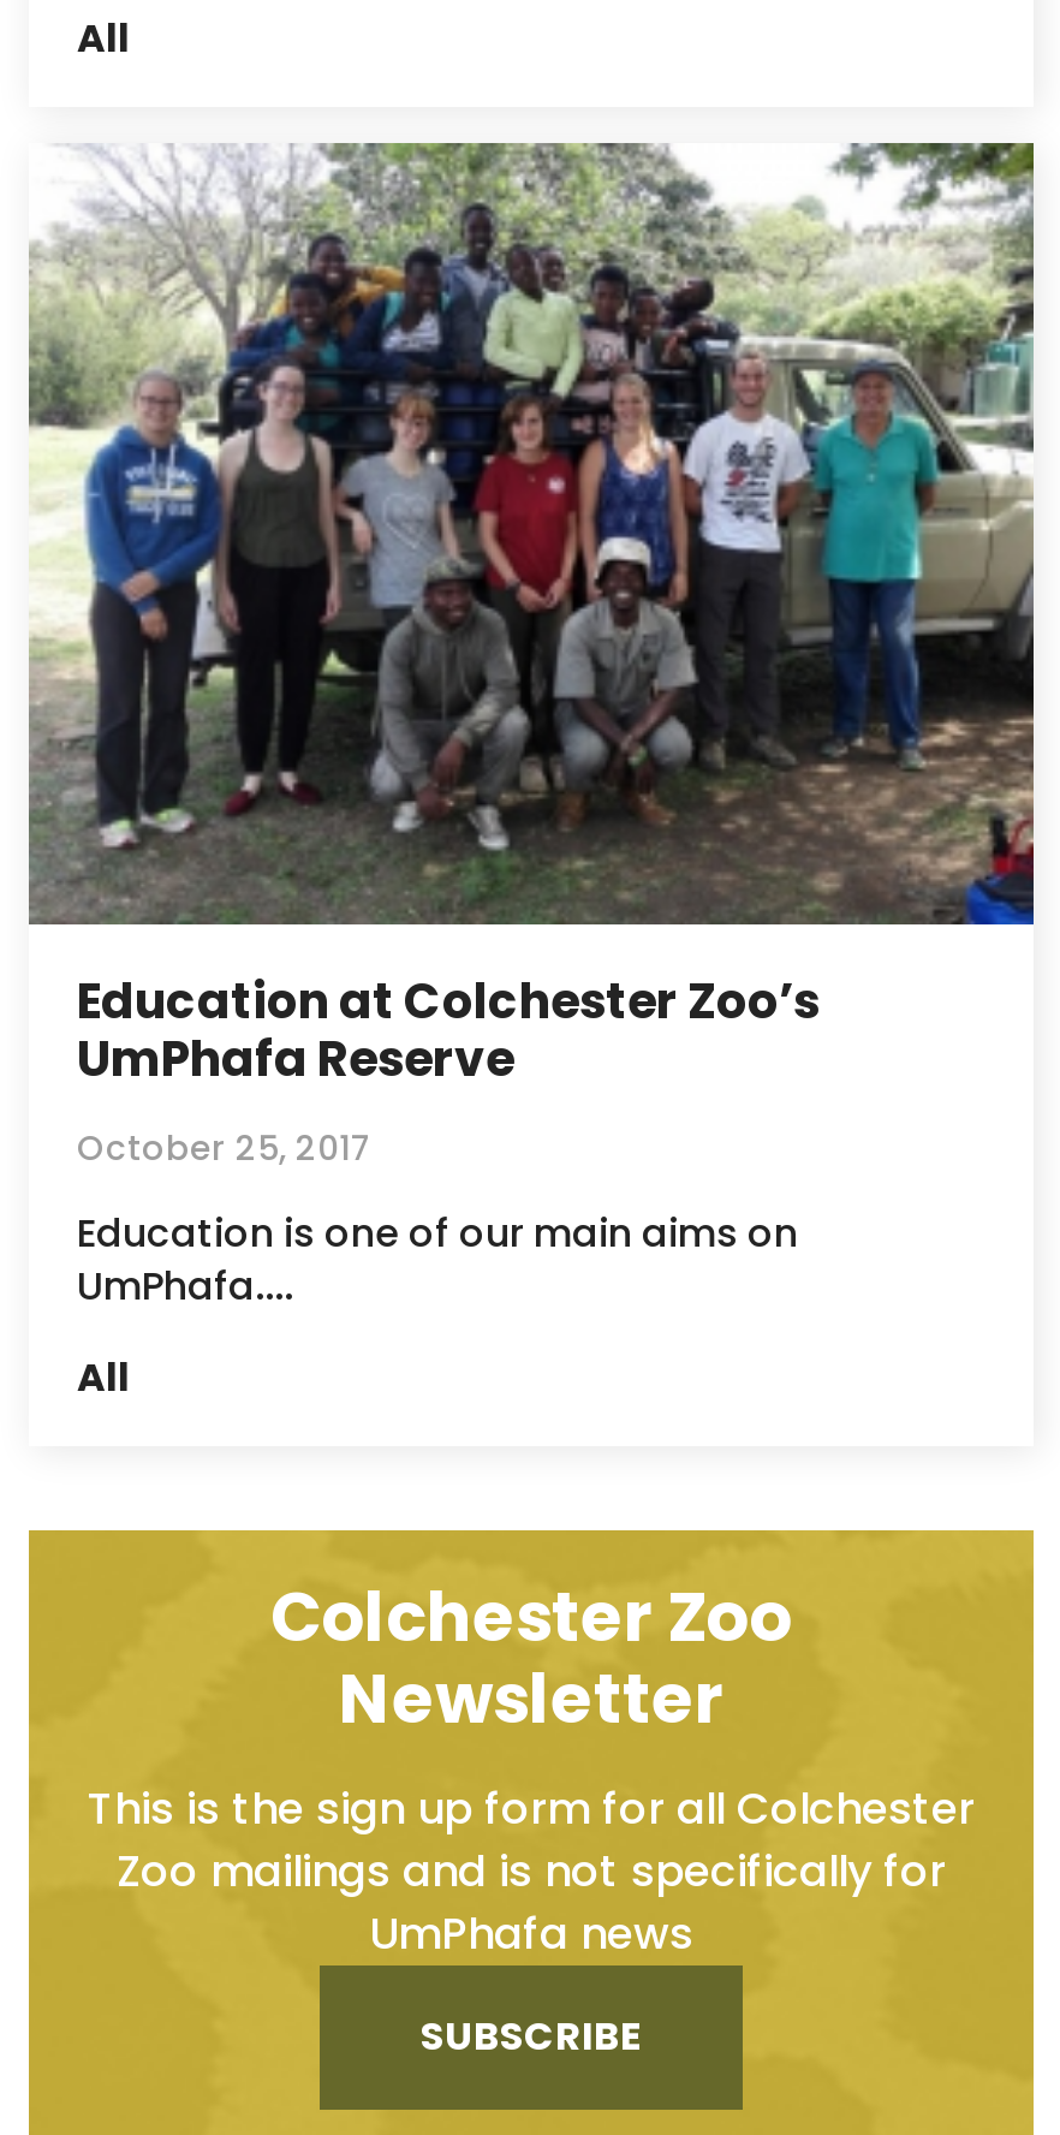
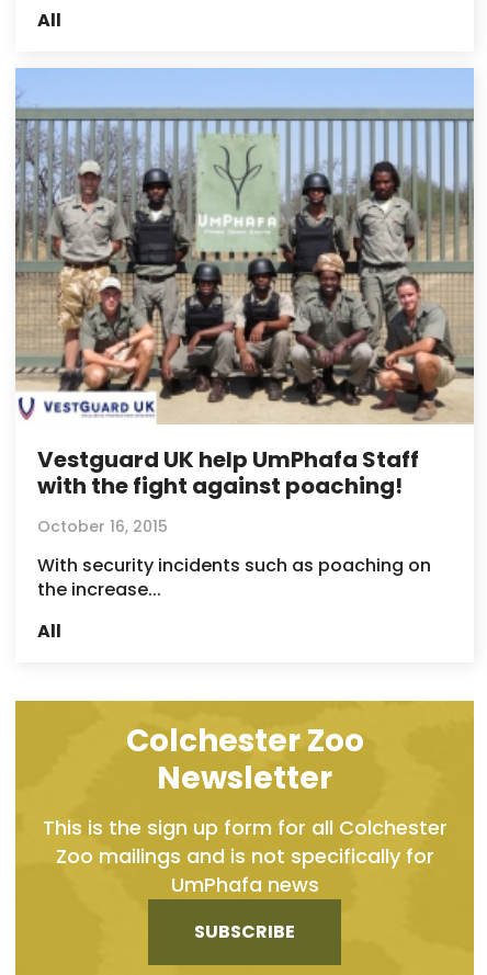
- [image]
- Education at Colchester Zoo’s
- UmPhafa Reserve
+ [image]
+ Vestguard UK help UmPhafa Staff
+ with the fight against poaching!

- October 25, 2017
+ October 16, 2015

- Education is one of our main aims on
- UmPhafa....
+ With security incidents such as poaching on
+ the increase...
